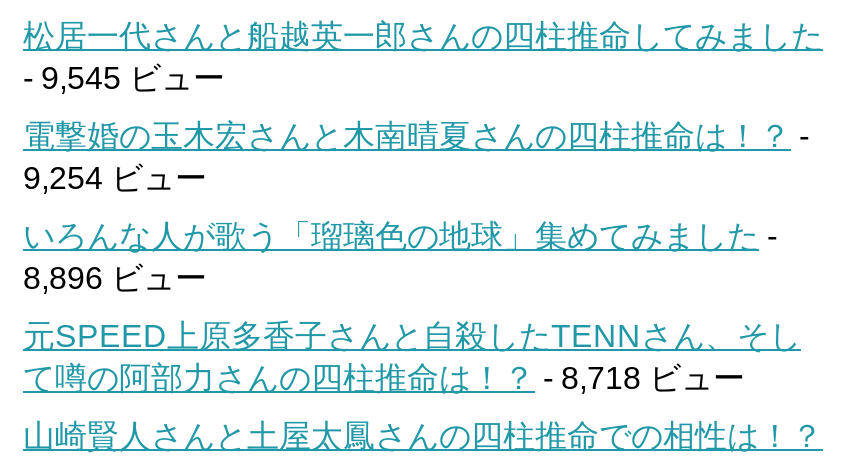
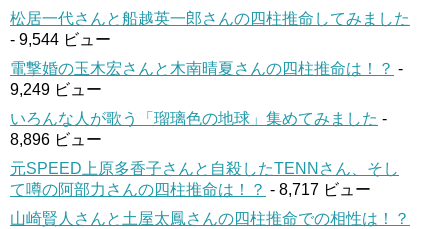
- - 9,545 ビュー
+ - 9,544 ビュー

- 9,254 ビュー
+ 9,249 ビュー

- て噂の阿部力さんの四柱推命は！？- 8,718 ビュー
+ て噂の阿部力さんの四柱推命は！？- 8,717 ビュー
